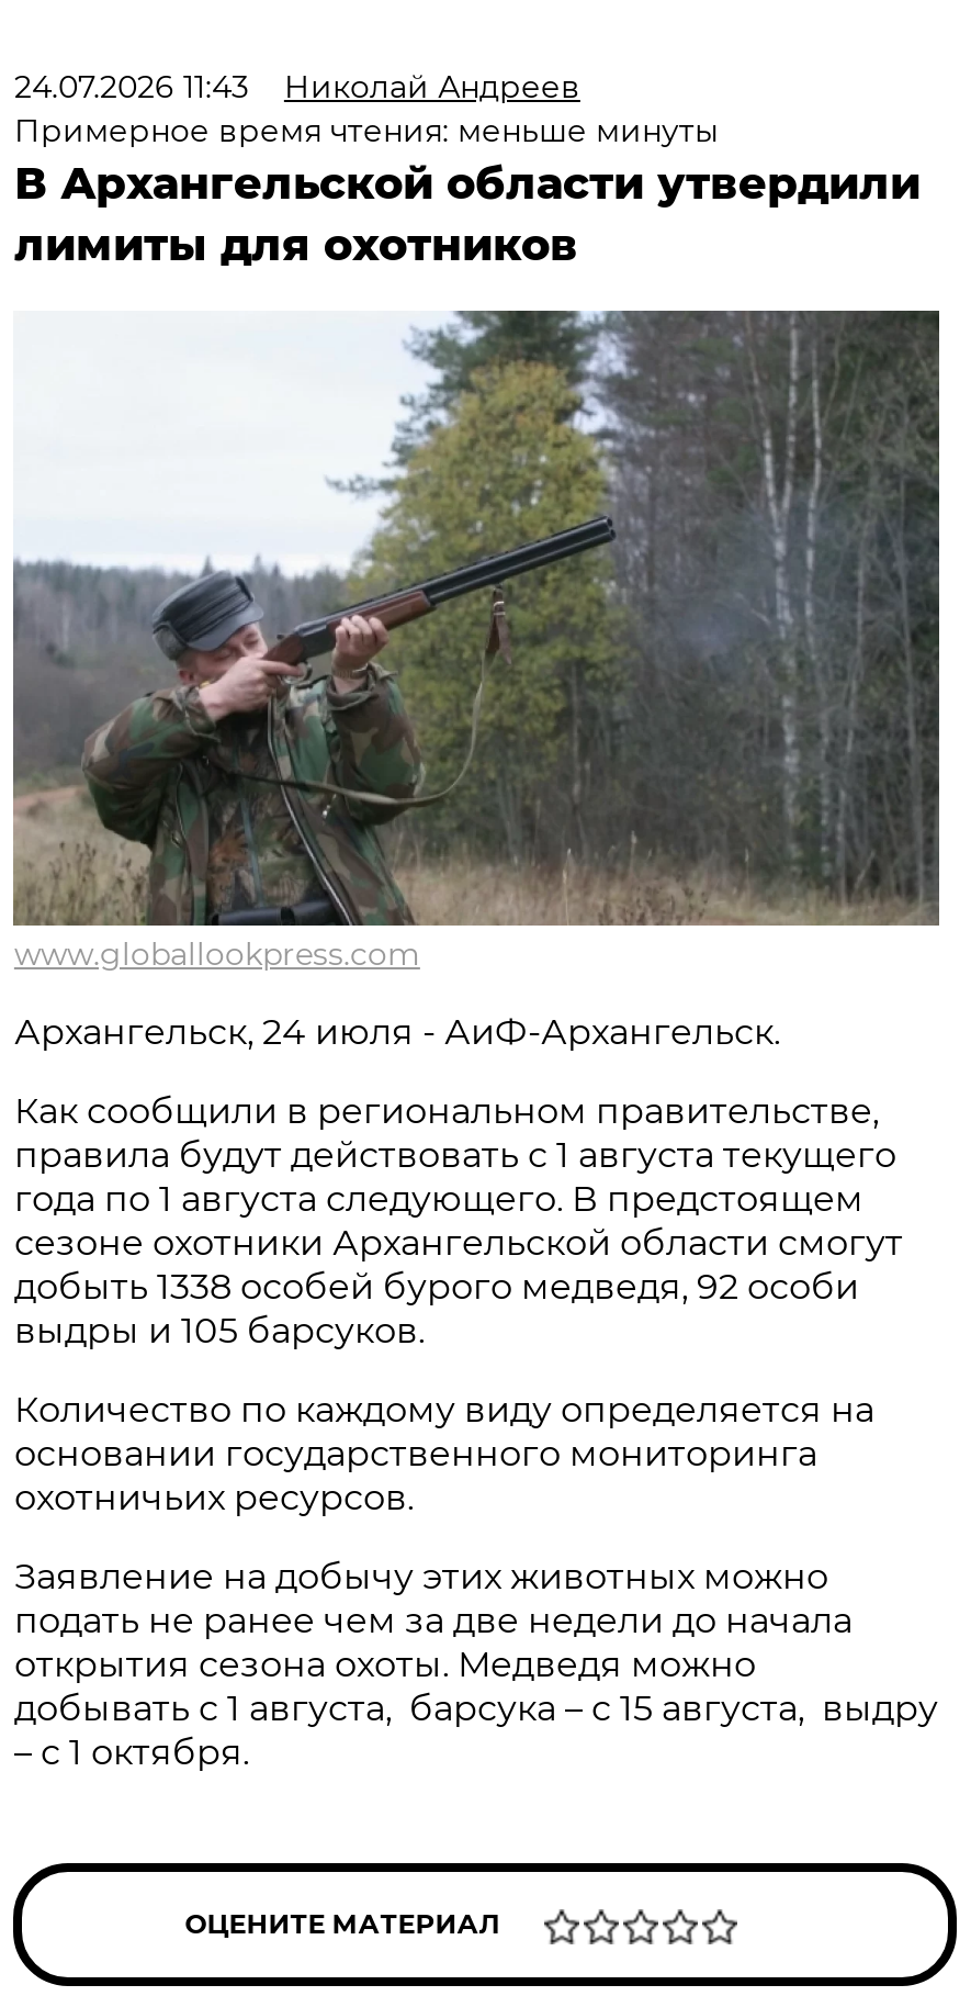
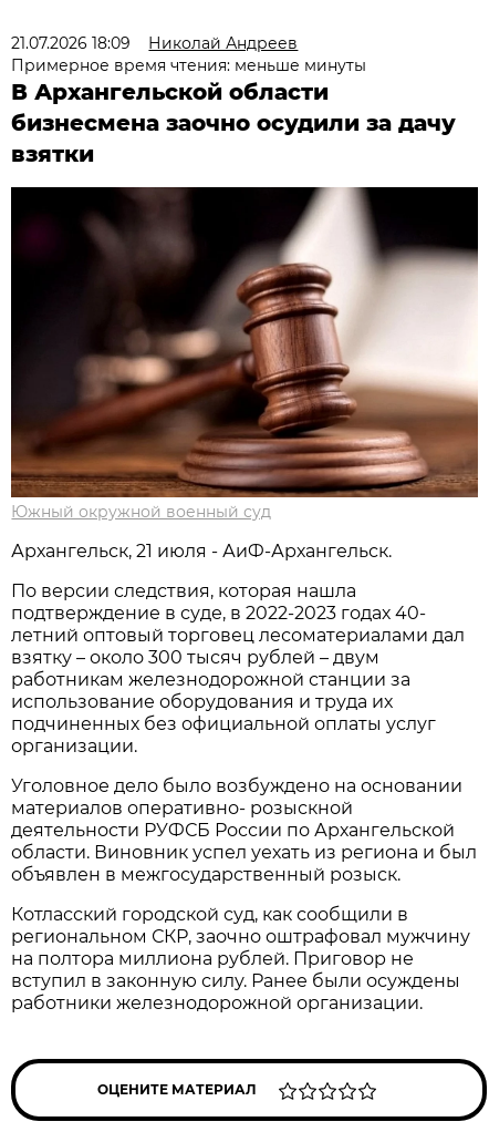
- 24.07.2026 11:43 Николай Андреев
+ 21.07.2026 18:09 Николай Андреев

- В Архангельской области утвердили
- лимиты для охотников
+ В Архангельской области
+ бизнесмена заочно осудили за дачу
+ взятки

- [image]
- www.globallookpress.com
+ [image]
+ Южный окружной военный суд

- Архангельск, 24 июля - АиФ-Архангельск.
+ Архангельск, 21 июля - АиФ-Архангельск.

- Как сообщили в региональном правительстве,
- правила будут действовать с 1 августа текущего
- года по 1 августа следующего. В предстоящем
- сезоне охотники Архангельской области смогут
- добыть 1338 особей бурого медведя, 92 особи
- выдры и 105 барсуков.
+ По версии следствия, которая нашла
+ подтверждение в суде, в 2022-2023 годах 40-
+ летний оптовый торговец лесоматериалами дал
+ взятку – около 300 тысяч рублей – двум
+ работникам железнодорожной станции за
+ использование оборудования и труда их
+ подчиненных без официальной оплаты услуг
+ организации.

- Количество по каждому виду определяется на
- основании государственного мониторинга
- охотничьих ресурсов.
+ Уголовное дело было возбуждено на основании
+ материалов оперативно- розыскной
+ деятельности РУФСБ России по Архангельской
+ области. Виновник успел уехать из региона и был
+ объявлен в межгосударственный розыск.

- Заявление на добычу этих животных можно
- подать не ранее чем за две недели до начала
- открытия сезона охоты. Медведя можно
- добывать с 1 августа, барсука – с 15 августа, выдру
- – с 1 октября.
+ Котласский городской суд, как сообщили в
+ региональном СКР, заочно оштрафовал мужчину
+ на полтора миллиона рублей. Приговор не
+ вступил в законную силу. Ранее были осуждены
+ работники железнодорожной организации.
